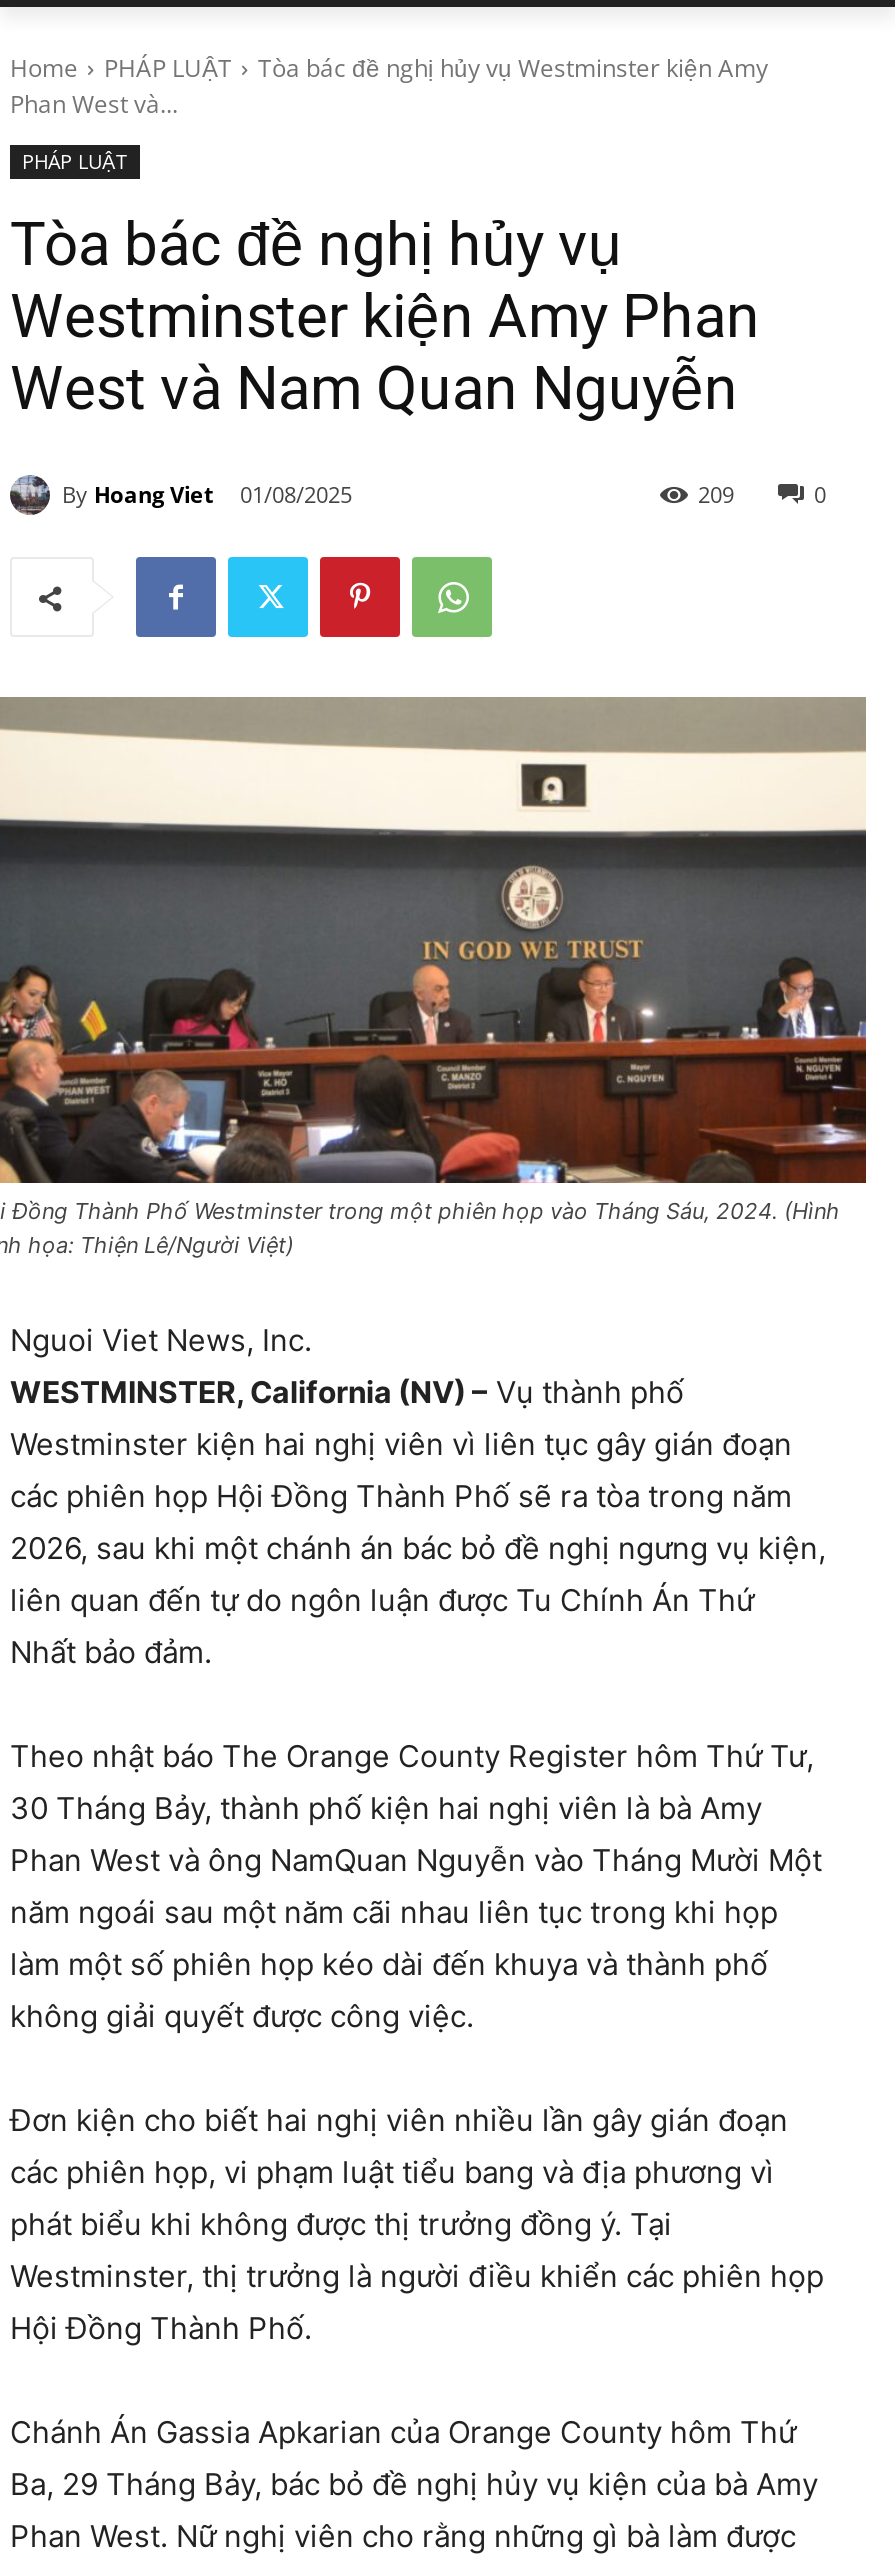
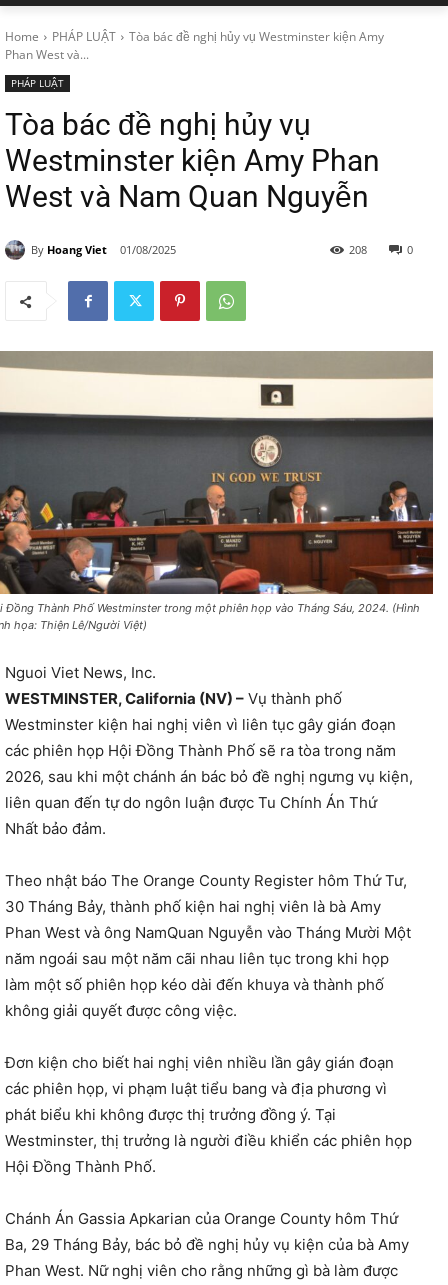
- 209
+ 208
